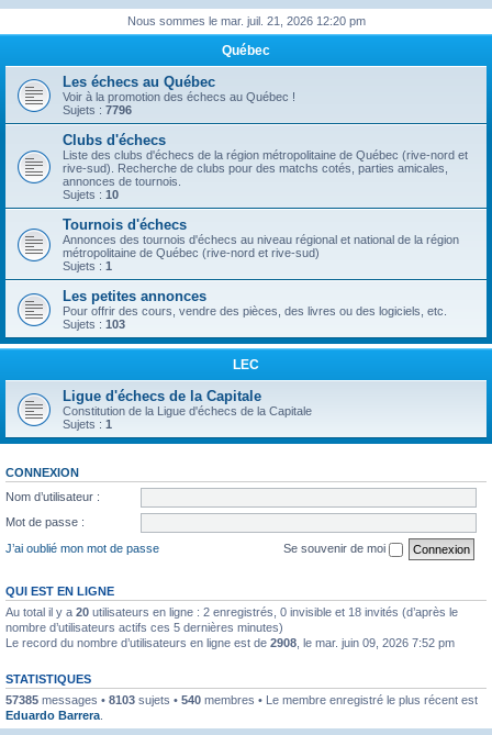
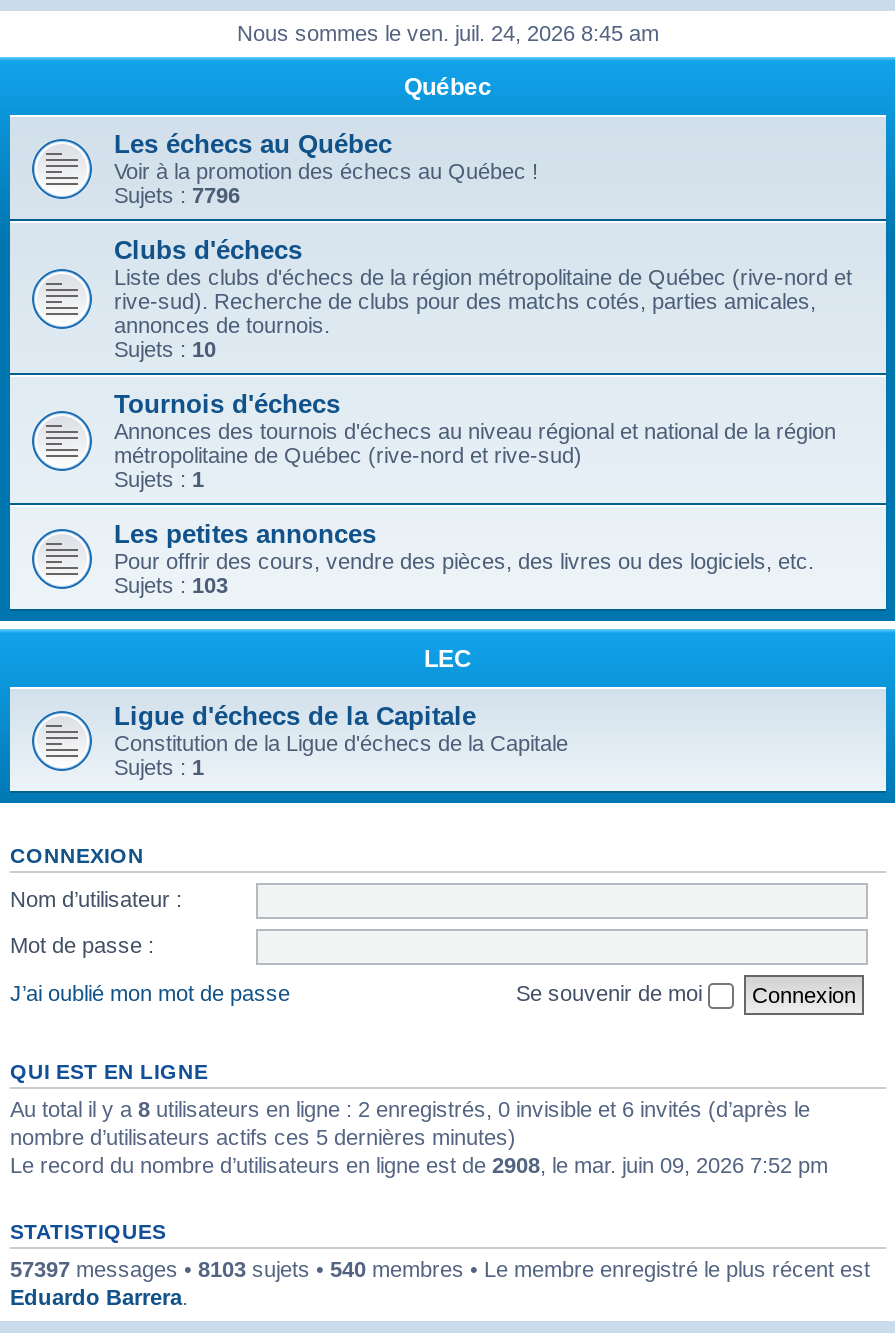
- Nous sommes le mar. juil. 21, 2026 12:20 pm
+ Nous sommes le ven. juil. 24, 2026 8:45 am

- Au total il y a 20 utilisateurs en ligne : 2 enregistrés, 0 invisible et 18 invités (d’après le
+ Au total il y a 8 utilisateurs en ligne : 2 enregistrés, 0 invisible et 6 invités (d’après le

- 57385 messages • 8103 sujets • 540 membres • Le membre enregistré le plus récent est
+ 57397 messages • 8103 sujets • 540 membres • Le membre enregistré le plus récent est
